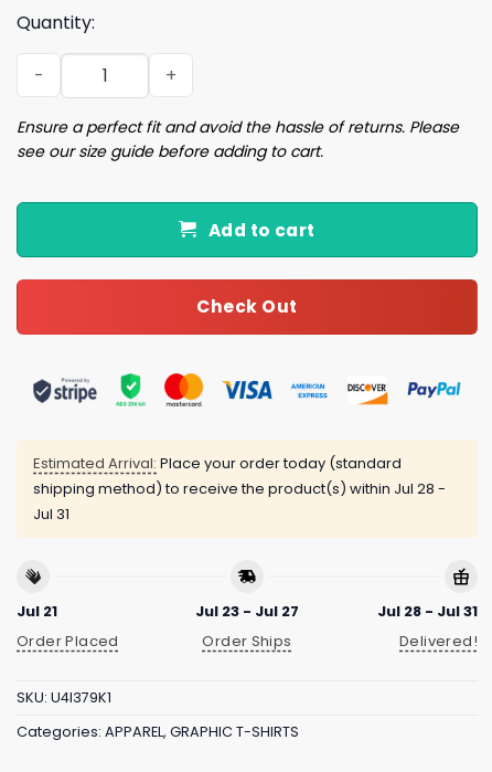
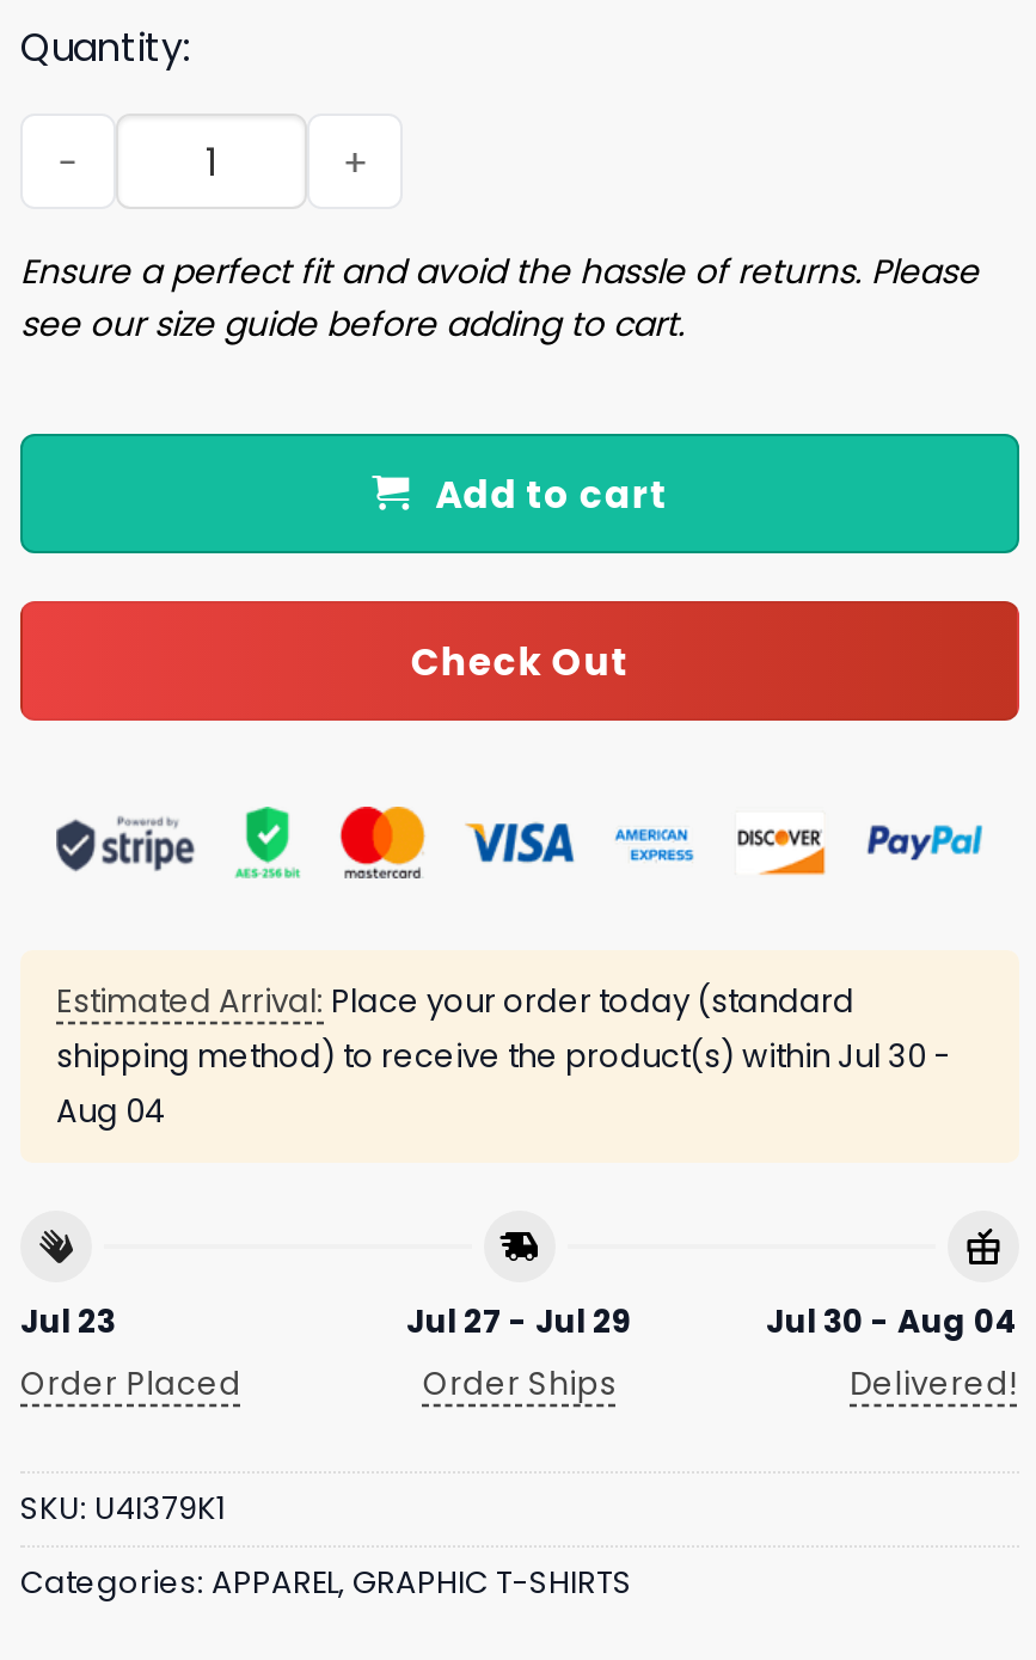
- shipping method) to receive the product(s) within Jul 28 -
- Jul 31
+ shipping method) to receive the product(s) within Jul 30 -
+ Aug 04

- Jul 21
+ Jul 23

- Jul 23 - Jul 27
+ Jul 27 - Jul 29

- Jul 28 - Jul 31
+ Jul 30 - Aug 04
